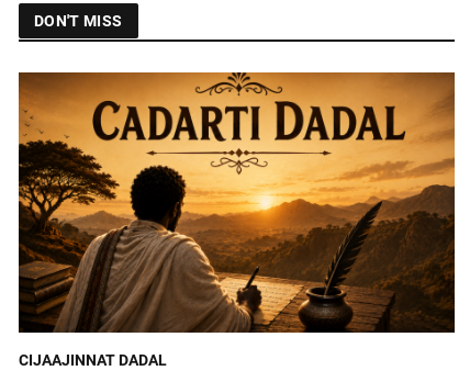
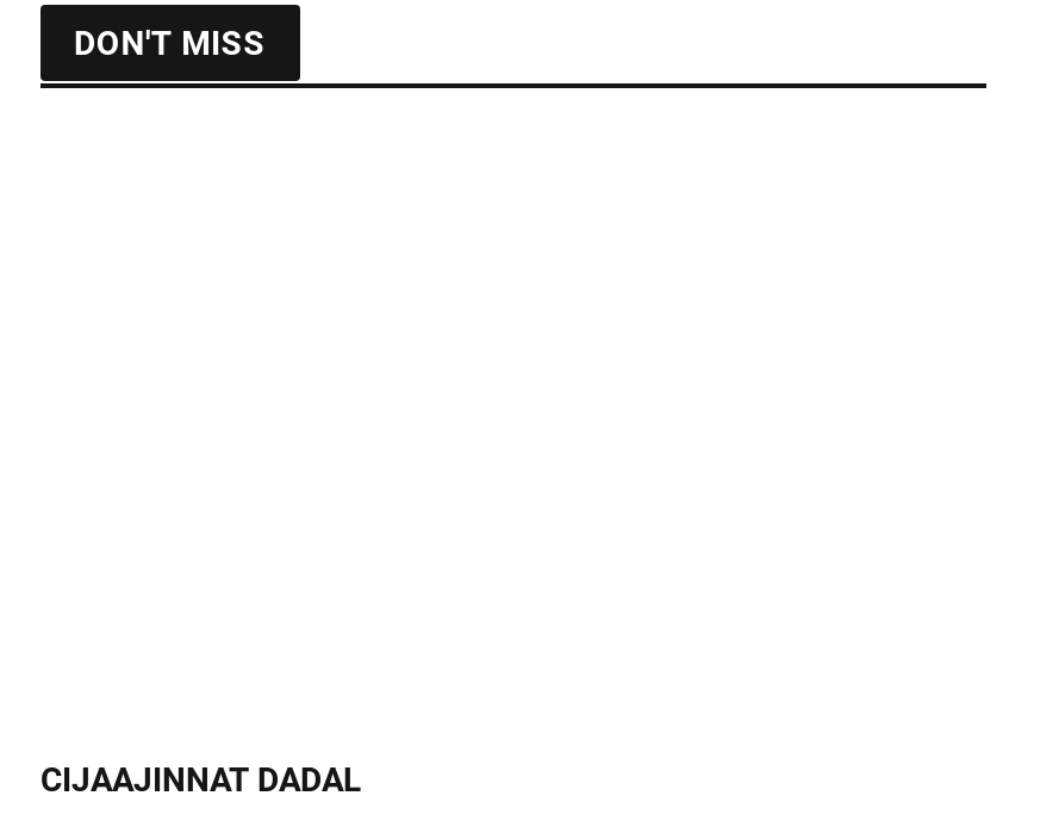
- [image]
